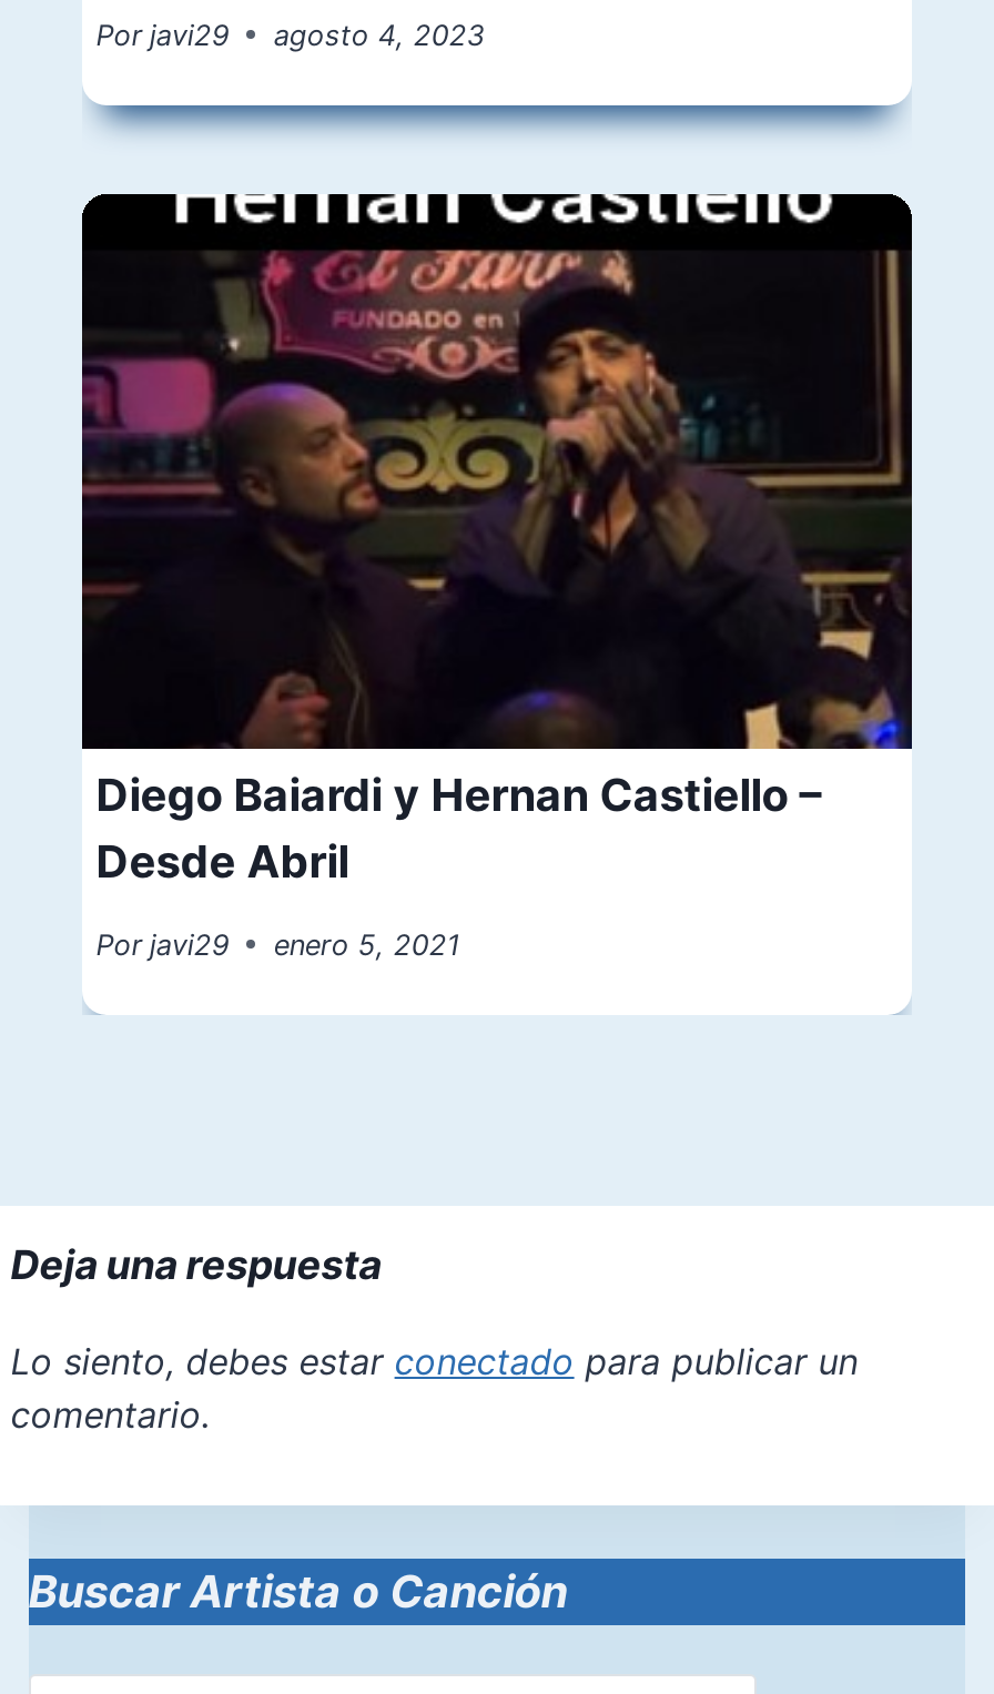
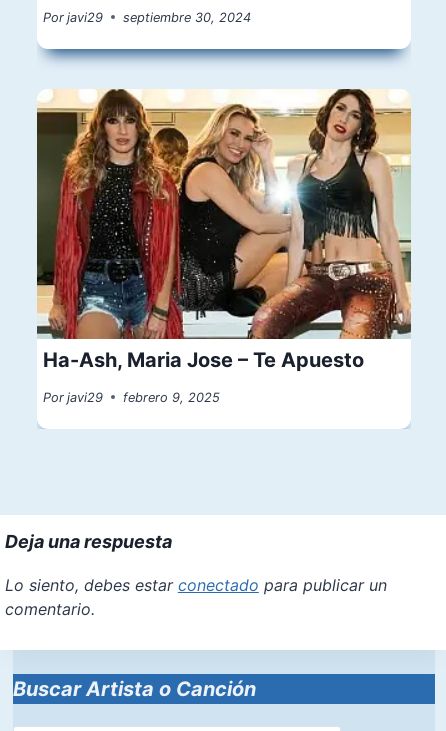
- Por javi29 agosto 4, 2023
+ Por javi29 septiembre 30, 2024

- [image]
- Diego Baiardi y Hernan Castiello –
- Desde Abril
+ [image]
+ Ha-Ash, Maria Jose – Te Apuesto

- Por javi29 enero 5, 2021
+ Por javi29 febrero 9, 2025
